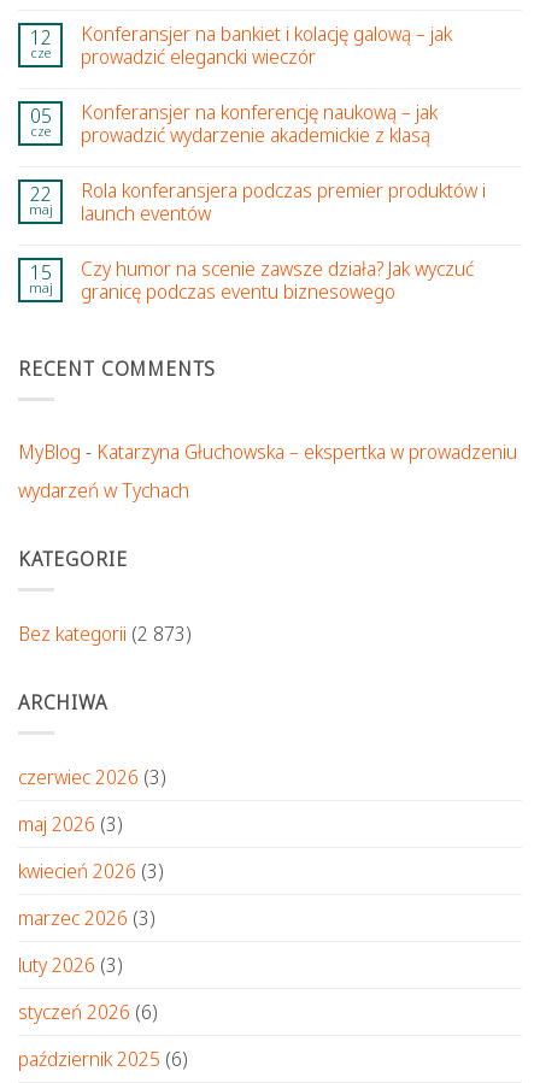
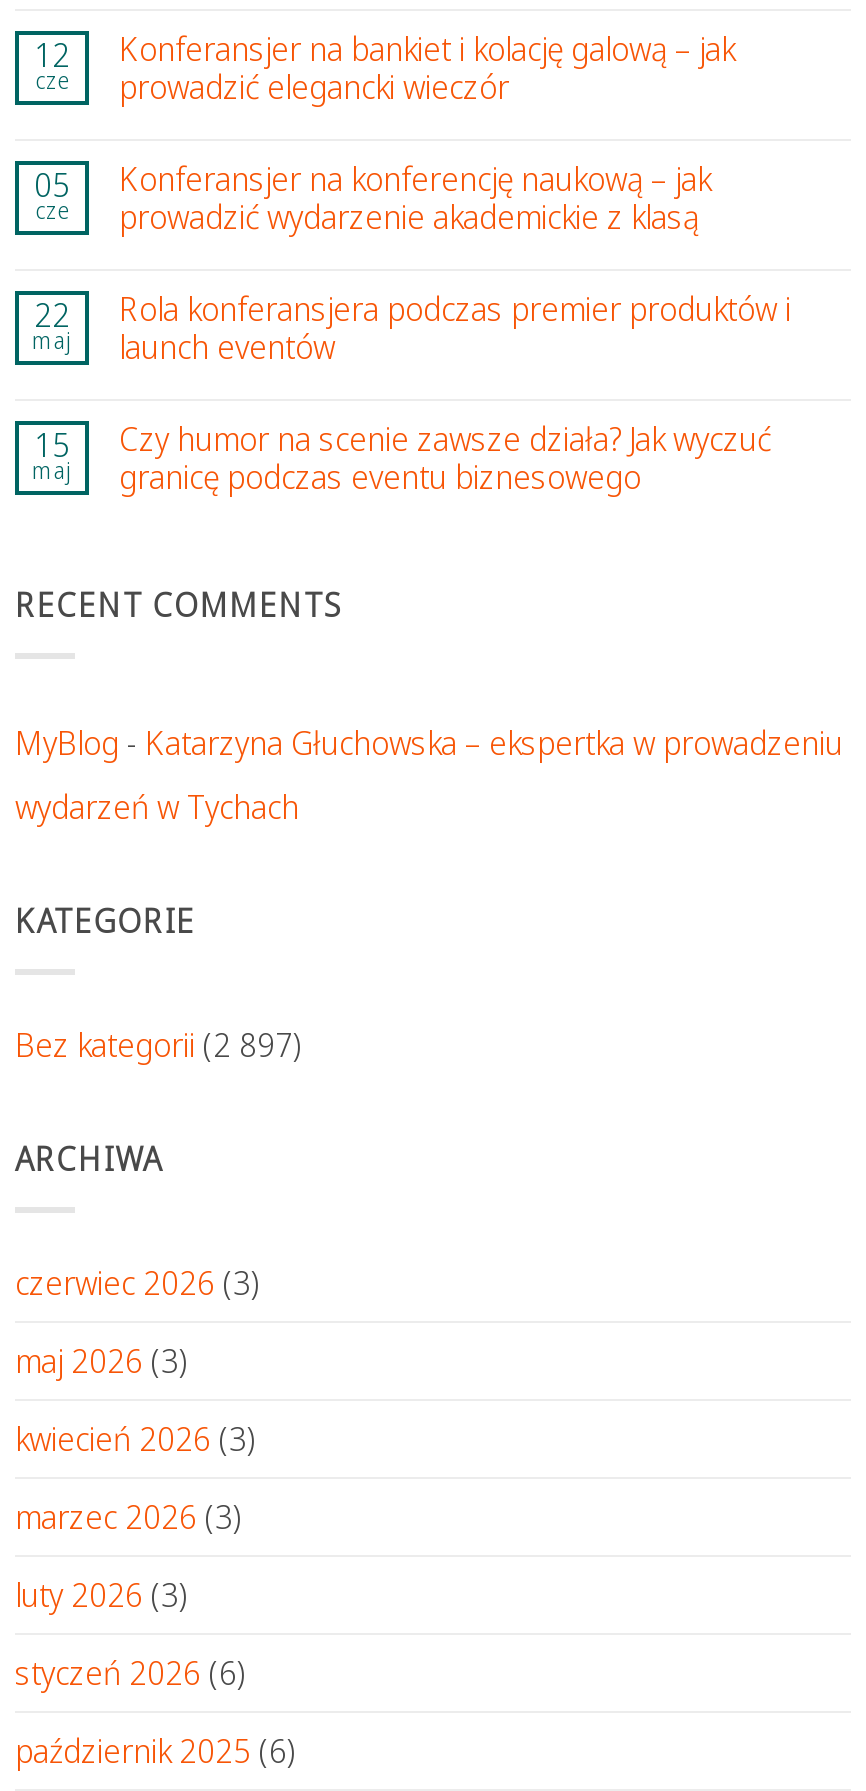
- Bez kategorii (2 873)
+ Bez kategorii (2 897)
